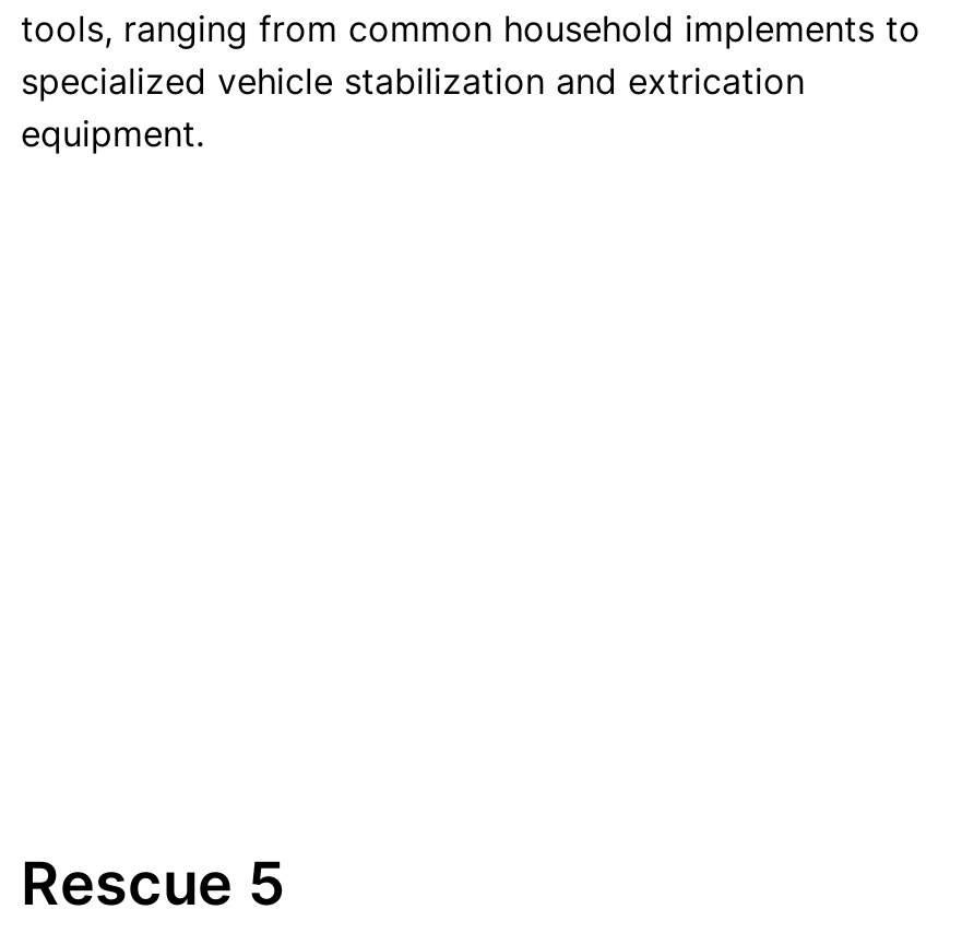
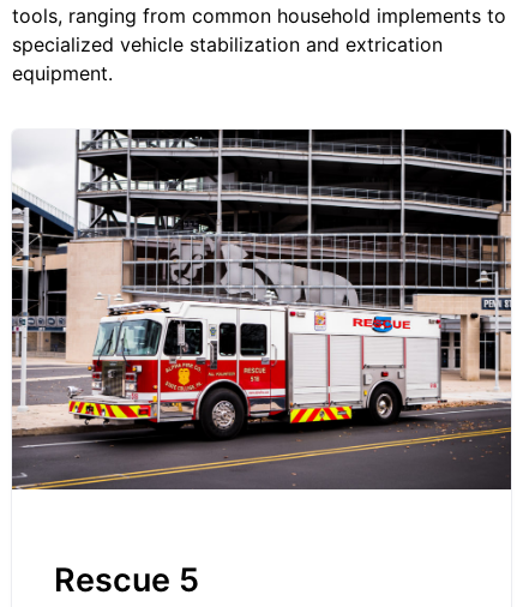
+ [image]
